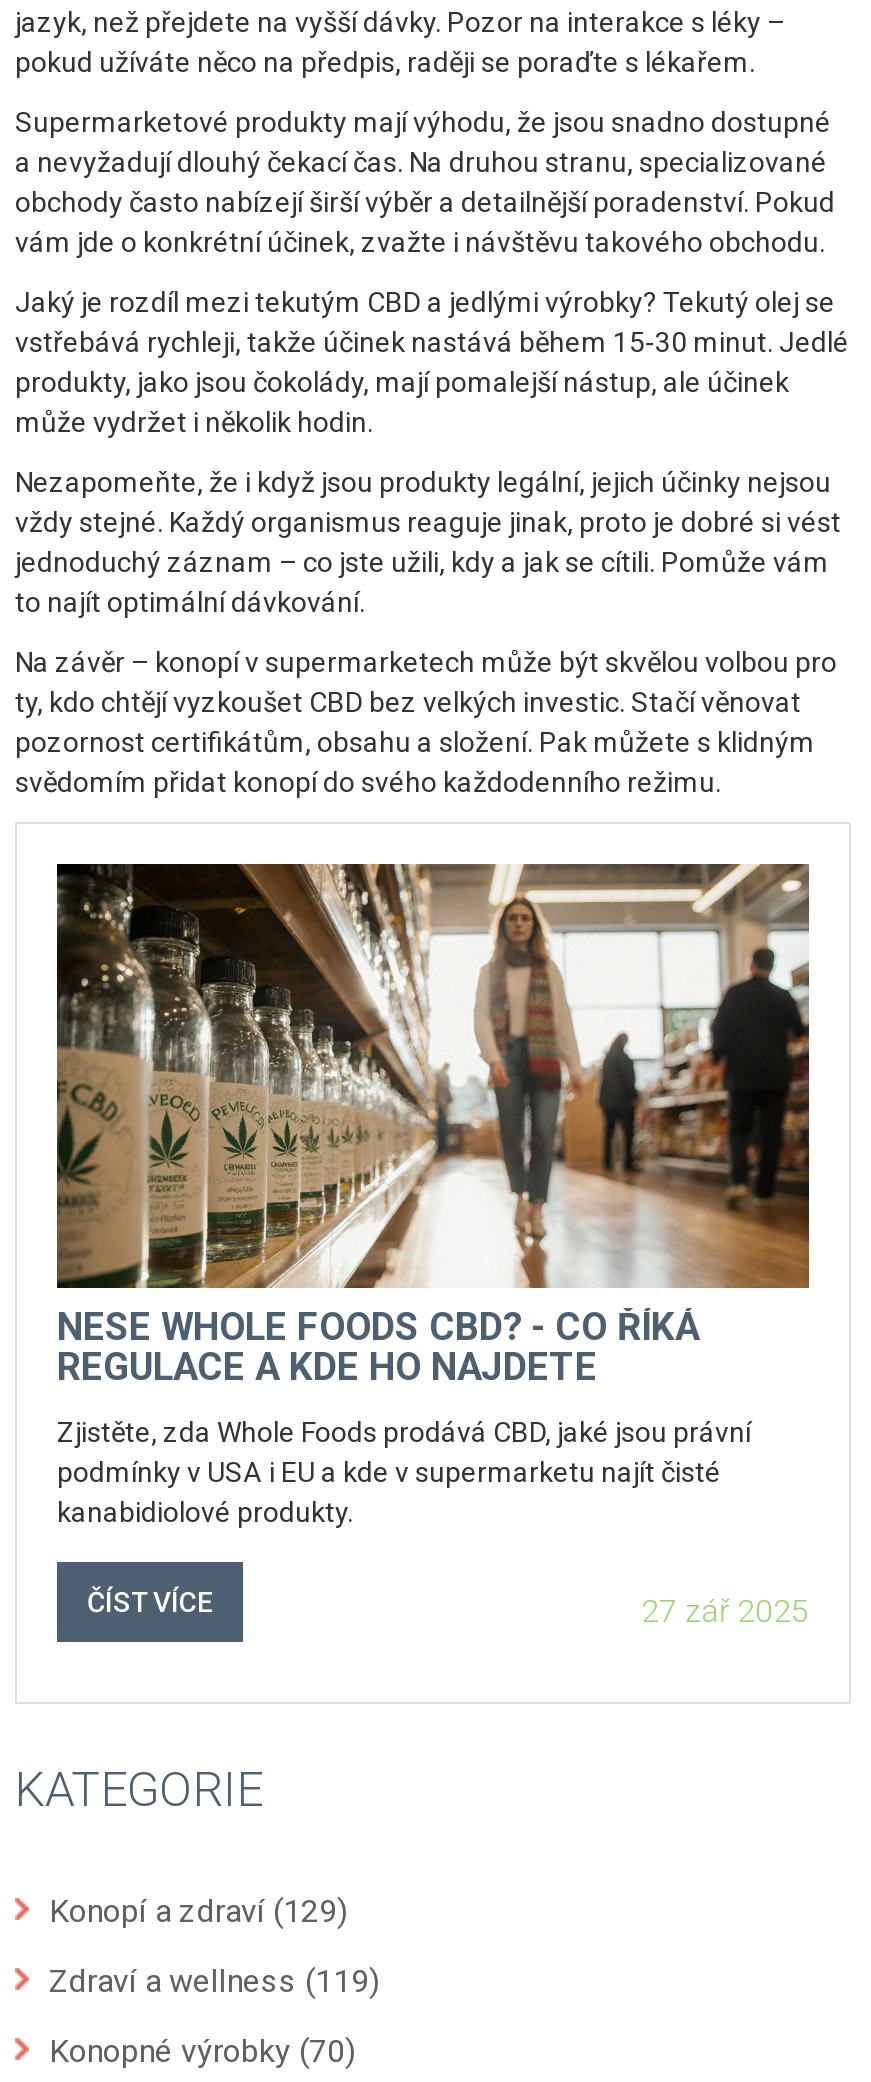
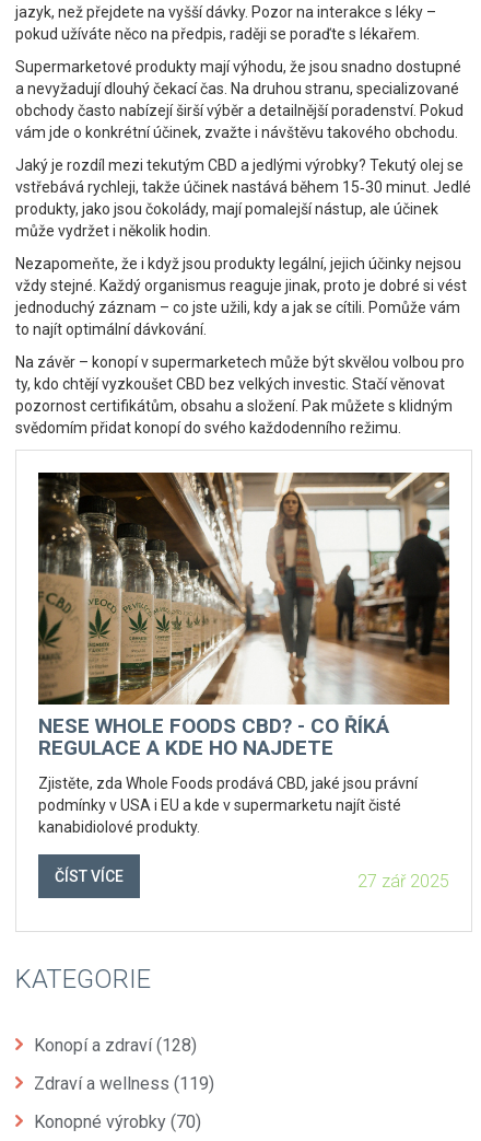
- Konopí a zdraví (129)
+ Konopí a zdraví (128)
